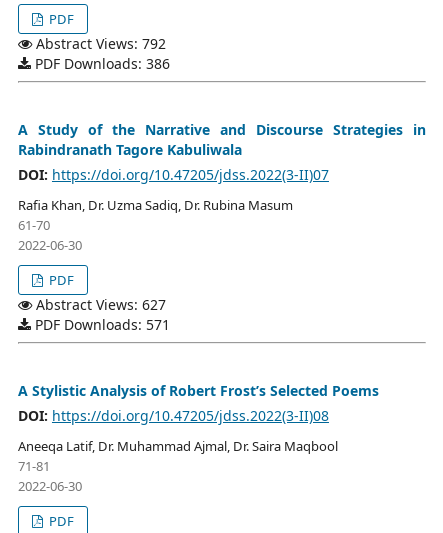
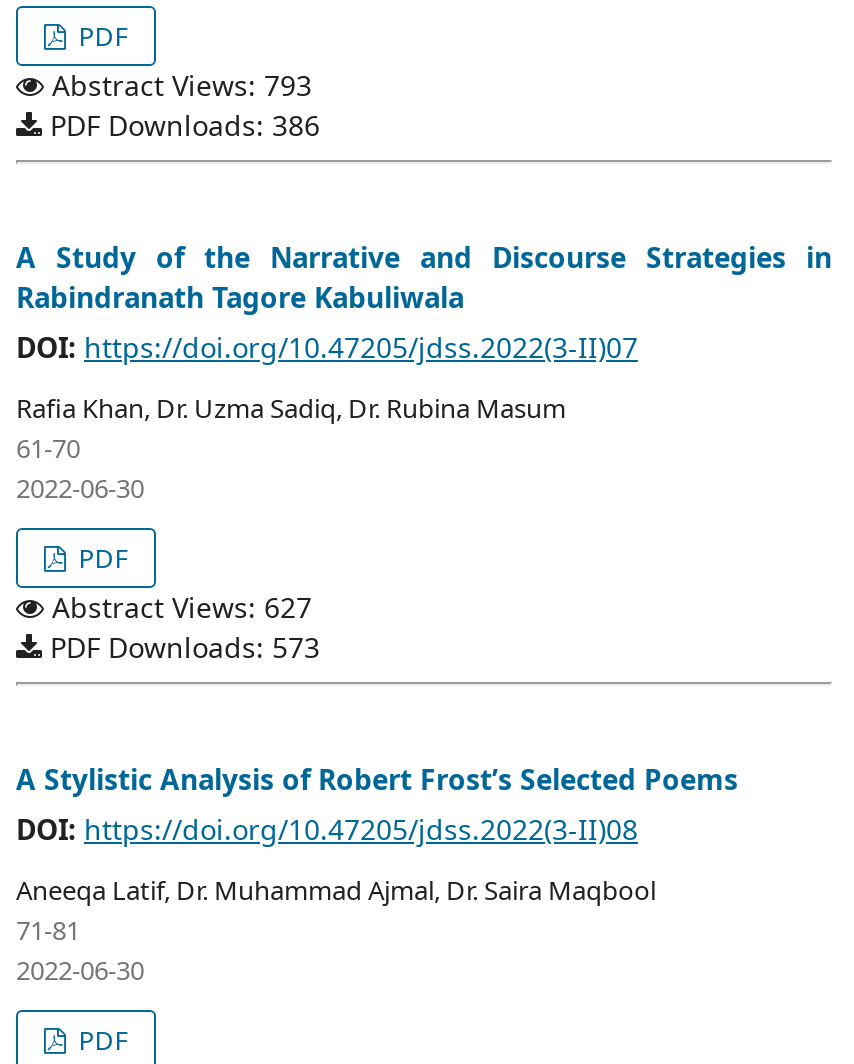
- Abstract Views: 792
+ Abstract Views: 793

- PDF Downloads: 571
+ PDF Downloads: 573
